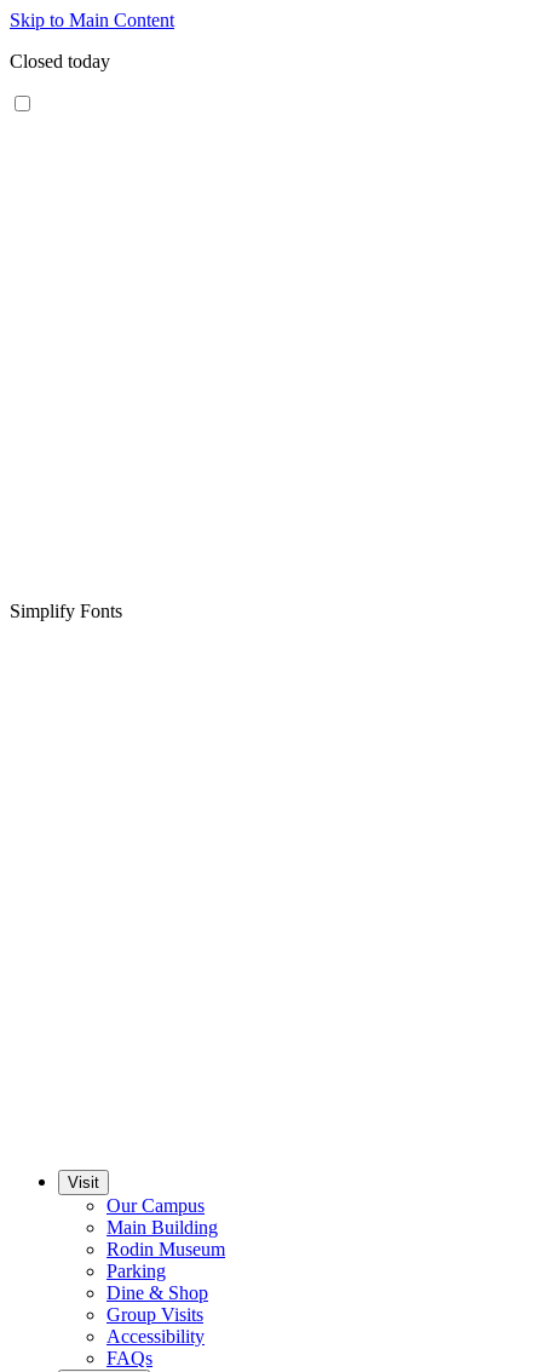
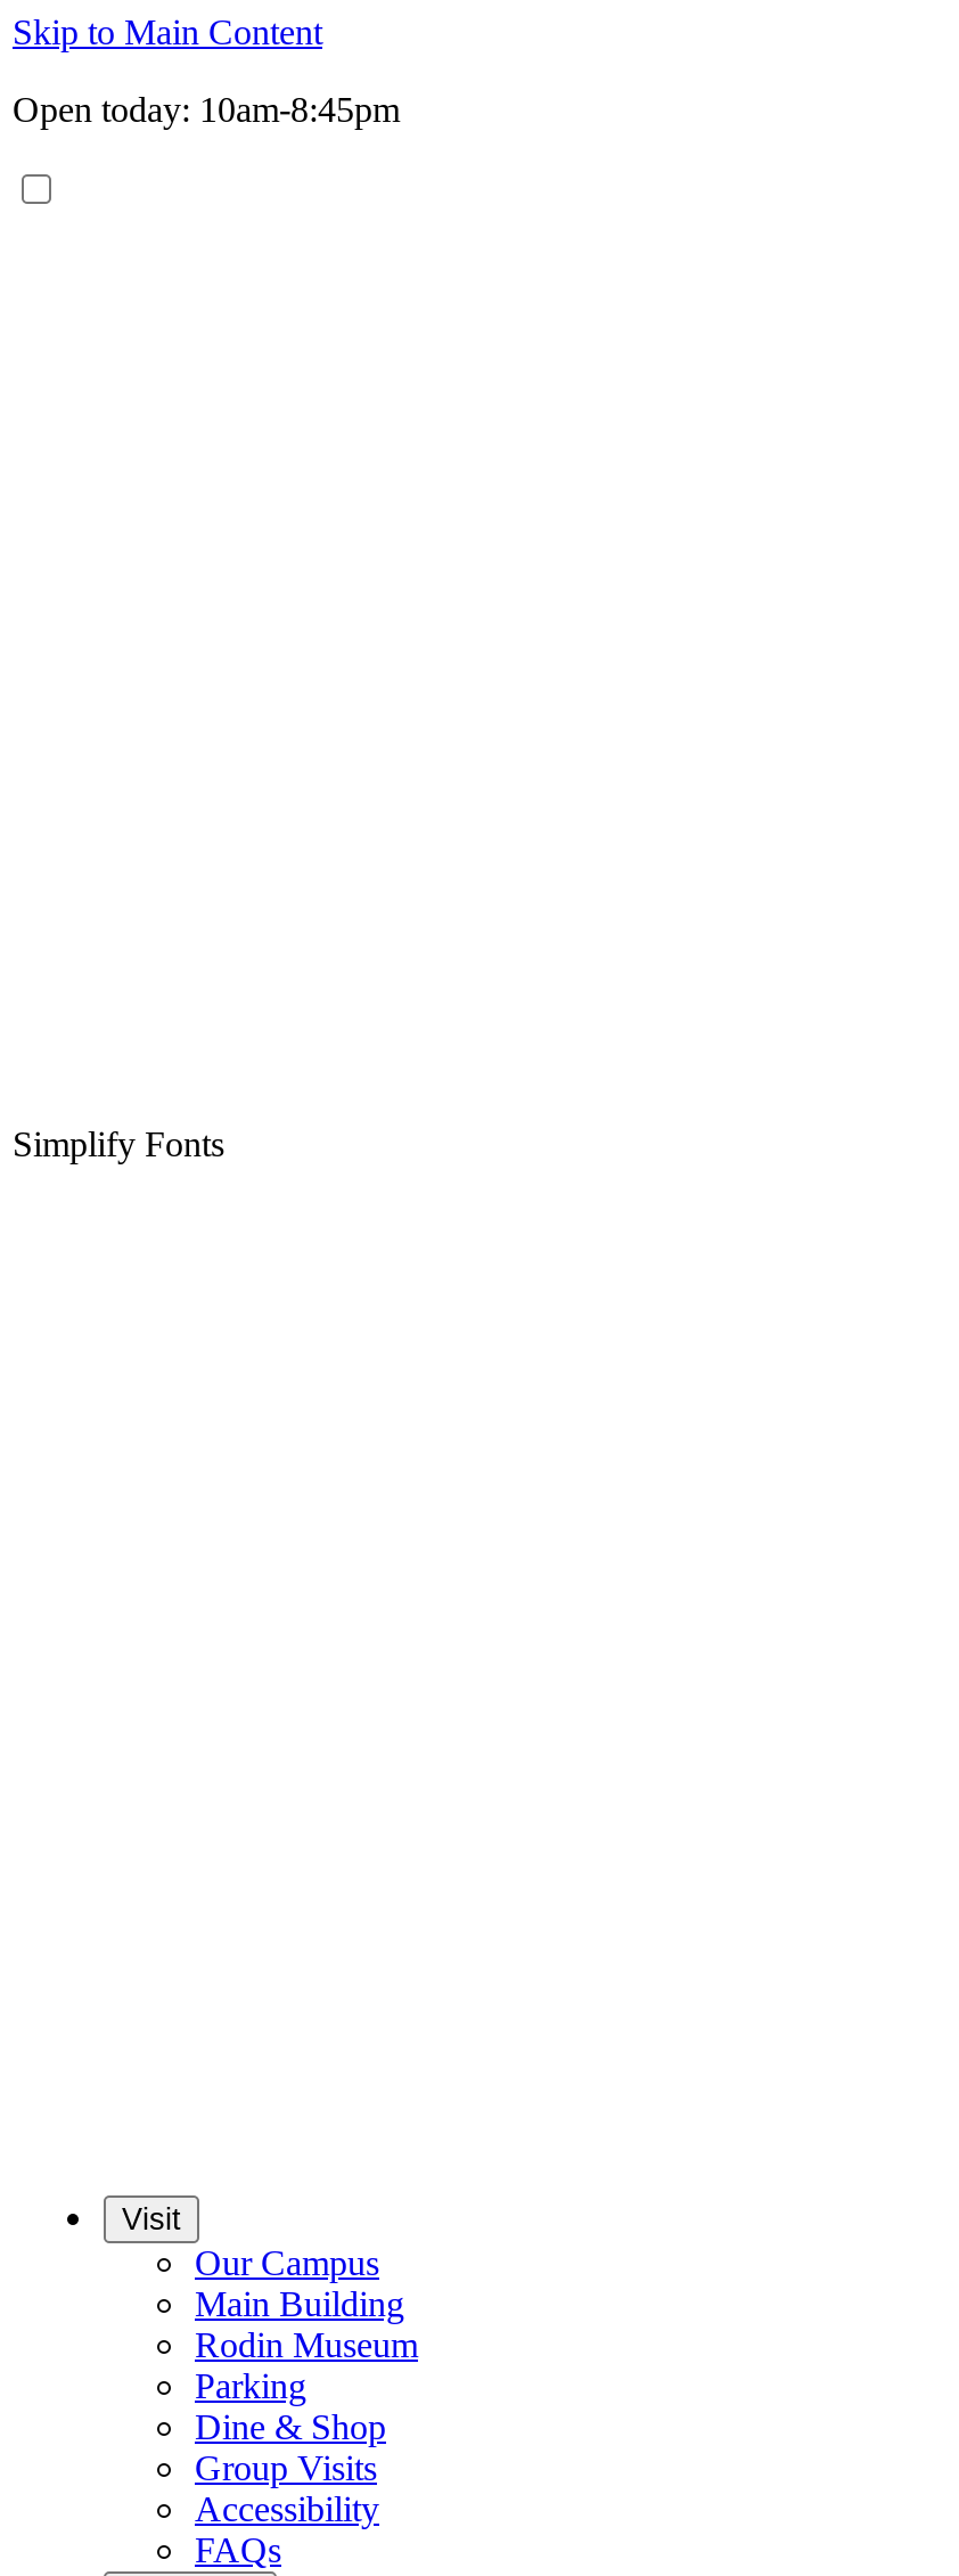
- Closed today
+ Open today: 10am-8:45pm
